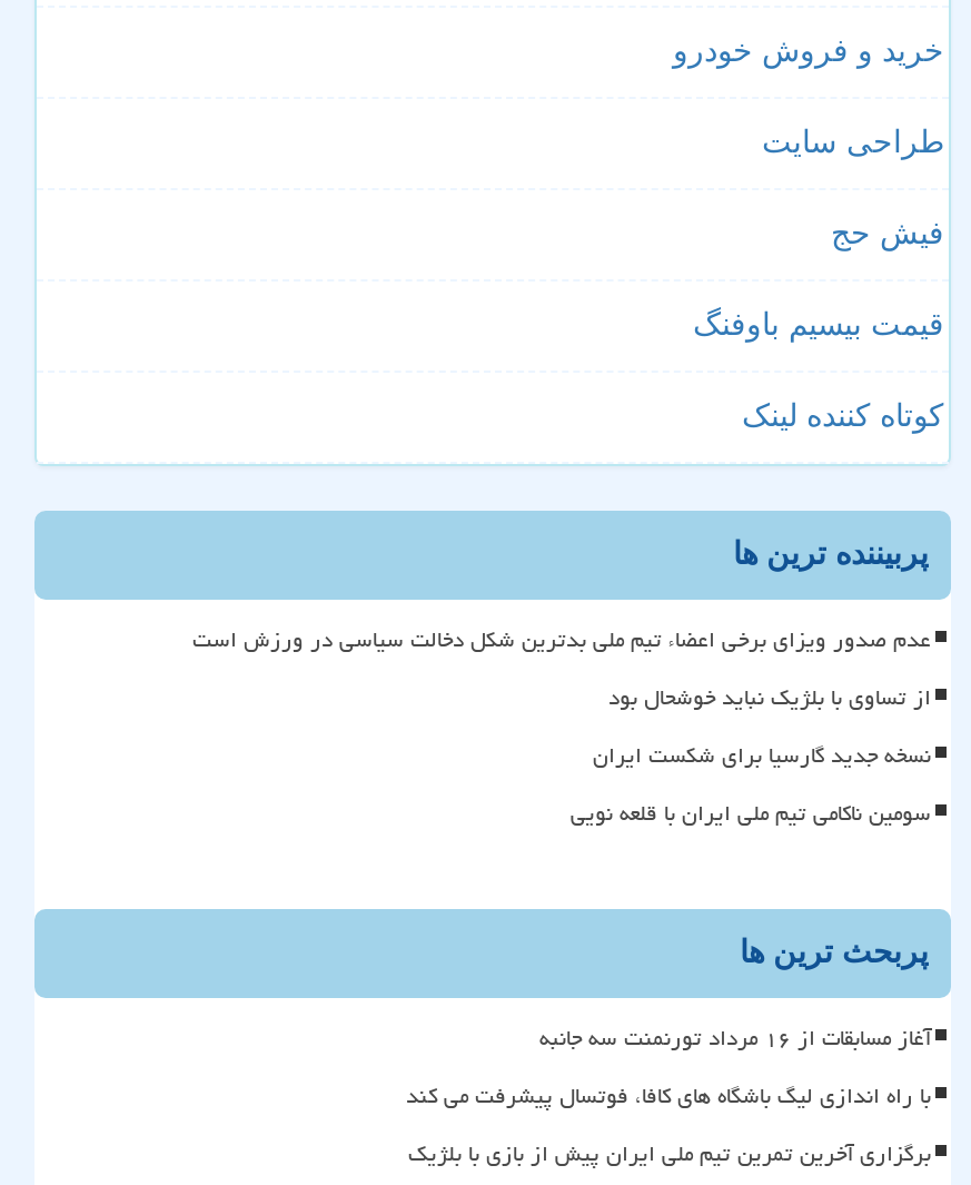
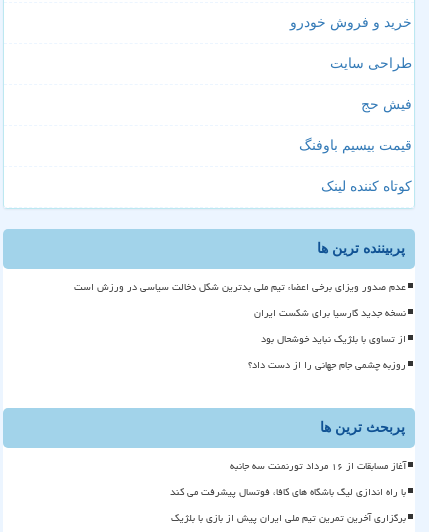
moved down: از تساوی با بلژیک نباید خوشحال بود

moved up: نسخه جدید گارسیا برای شکست ایران

- سومین ناکامی تیم ملی ایران با قلعه نویی
+ روزبه چشمی جام جهانی را از دست داد؟
